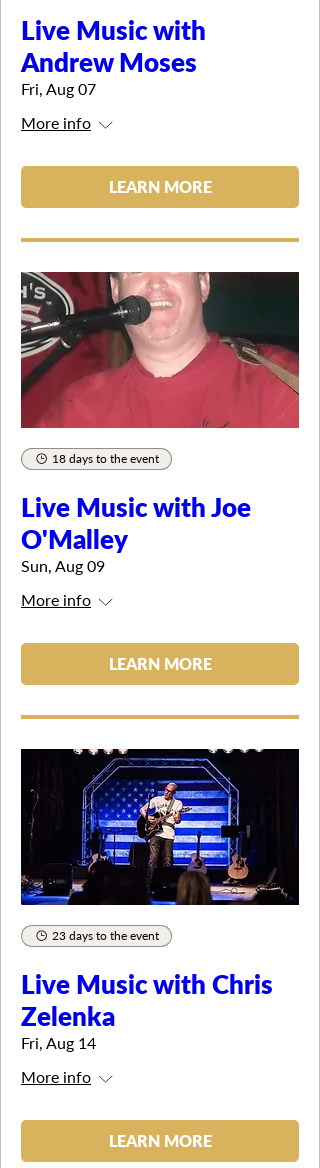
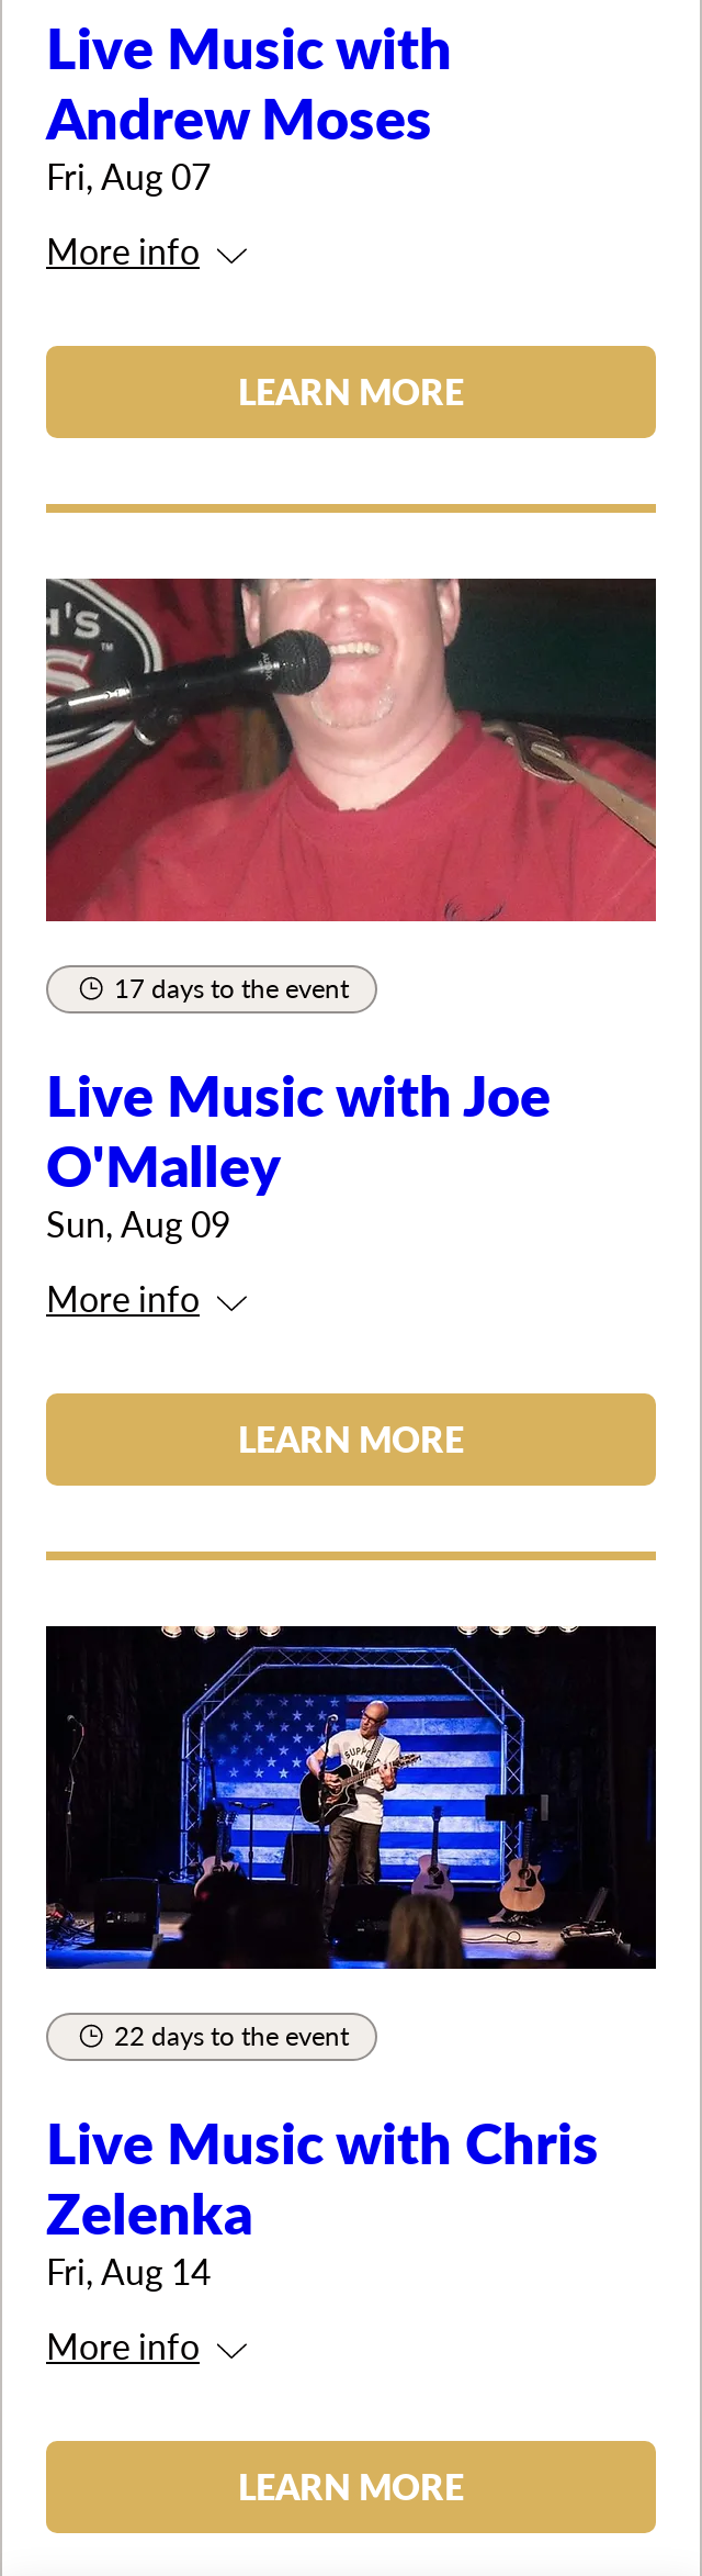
- 18 days to the event
+ 17 days to the event

- 23 days to the event
+ 22 days to the event
